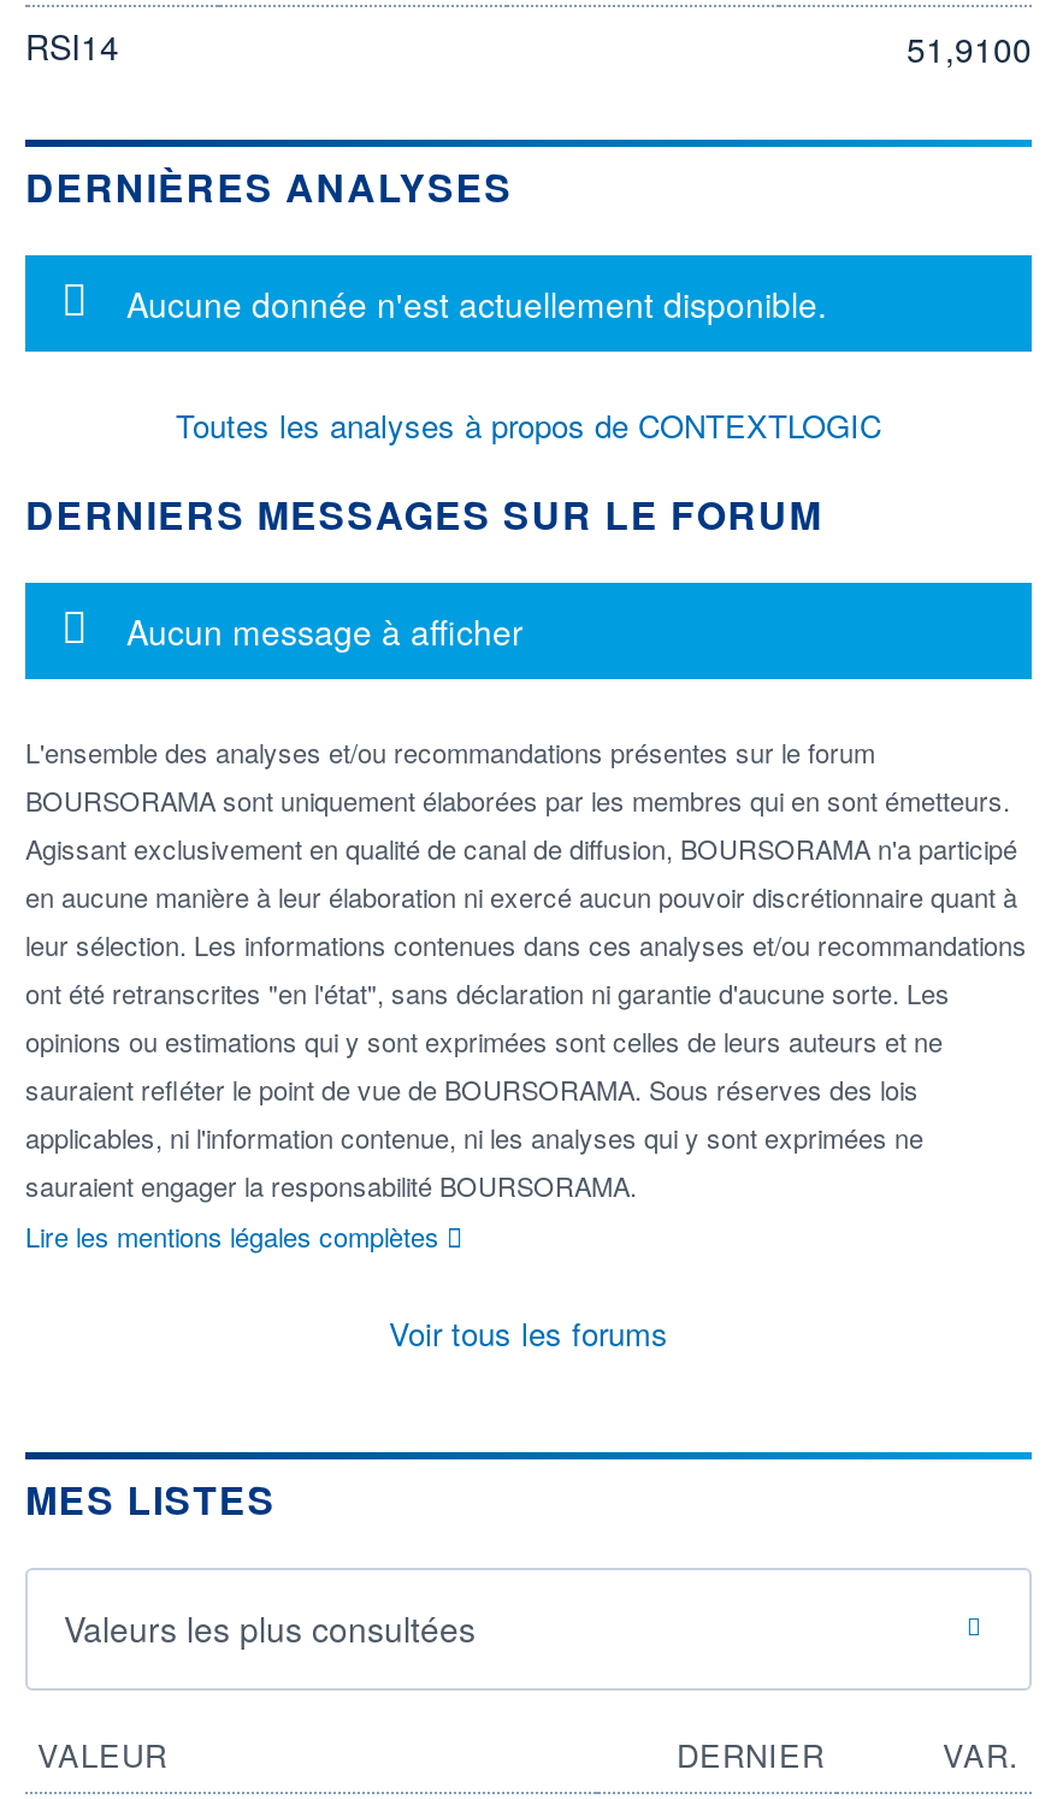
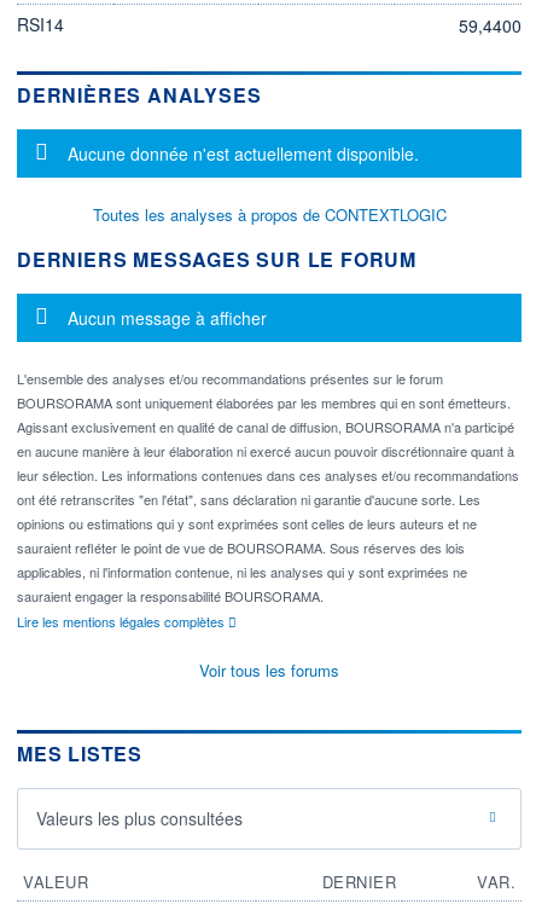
- 51,9100
+ 59,4400
